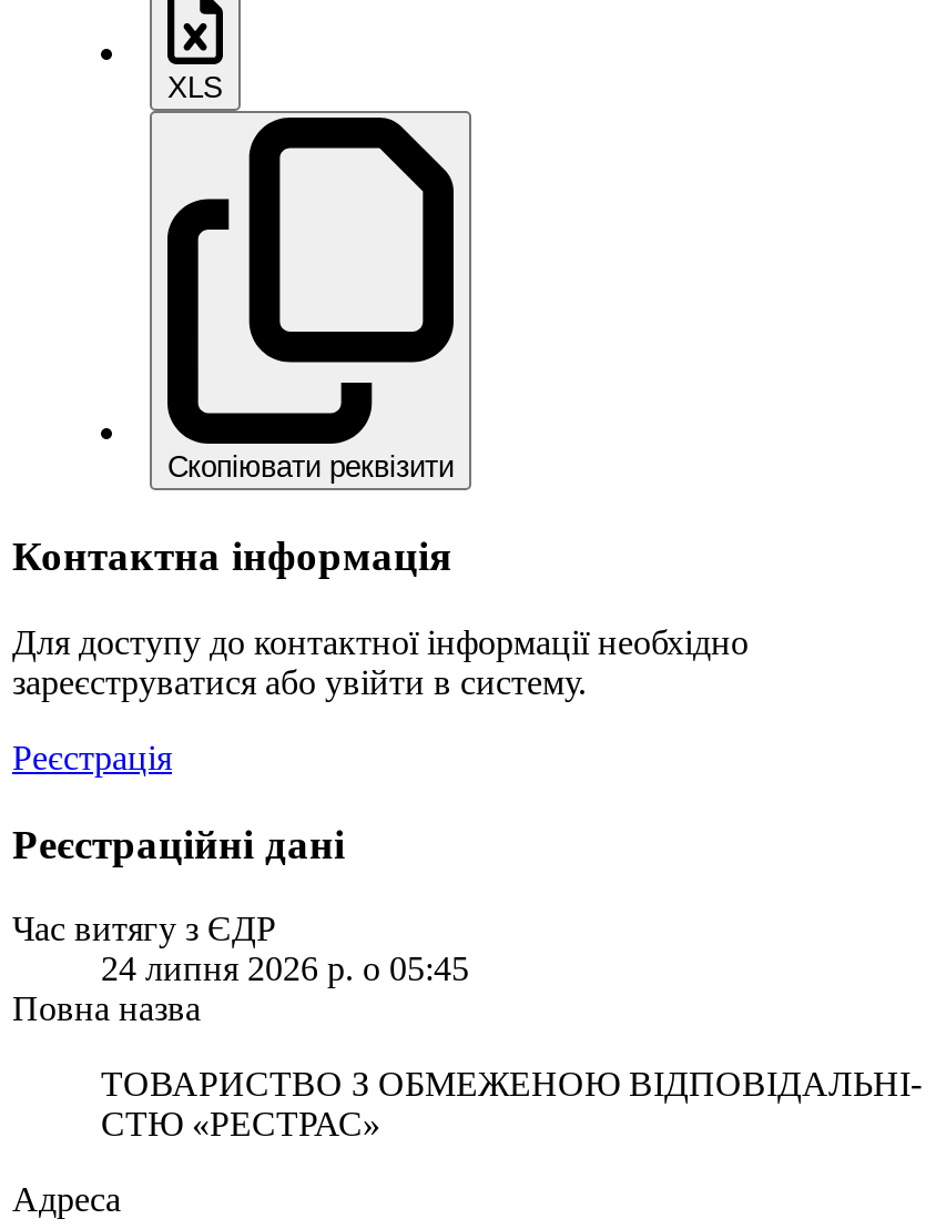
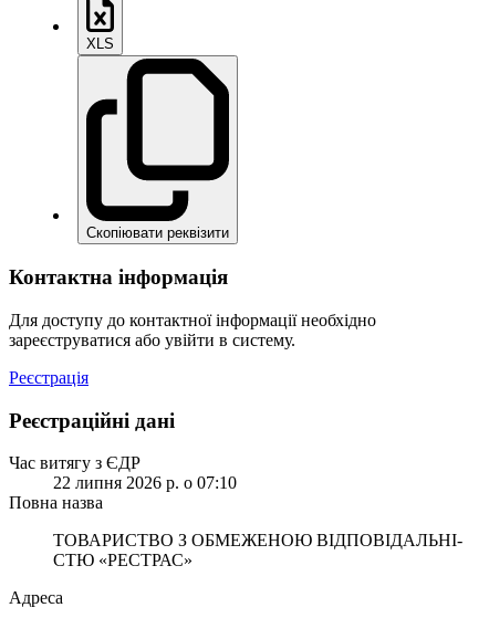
- 24 липня 2026 р. о 05:45
+ 22 липня 2026 р. о 07:10
